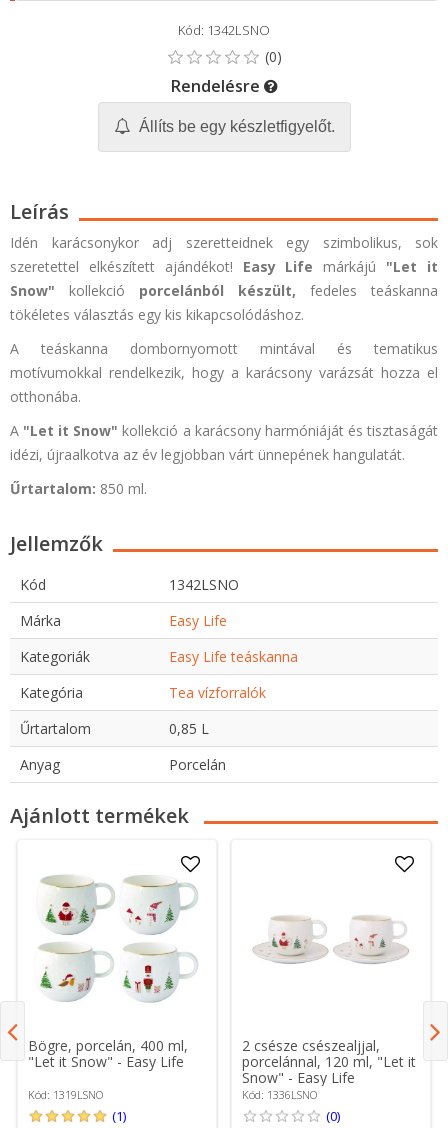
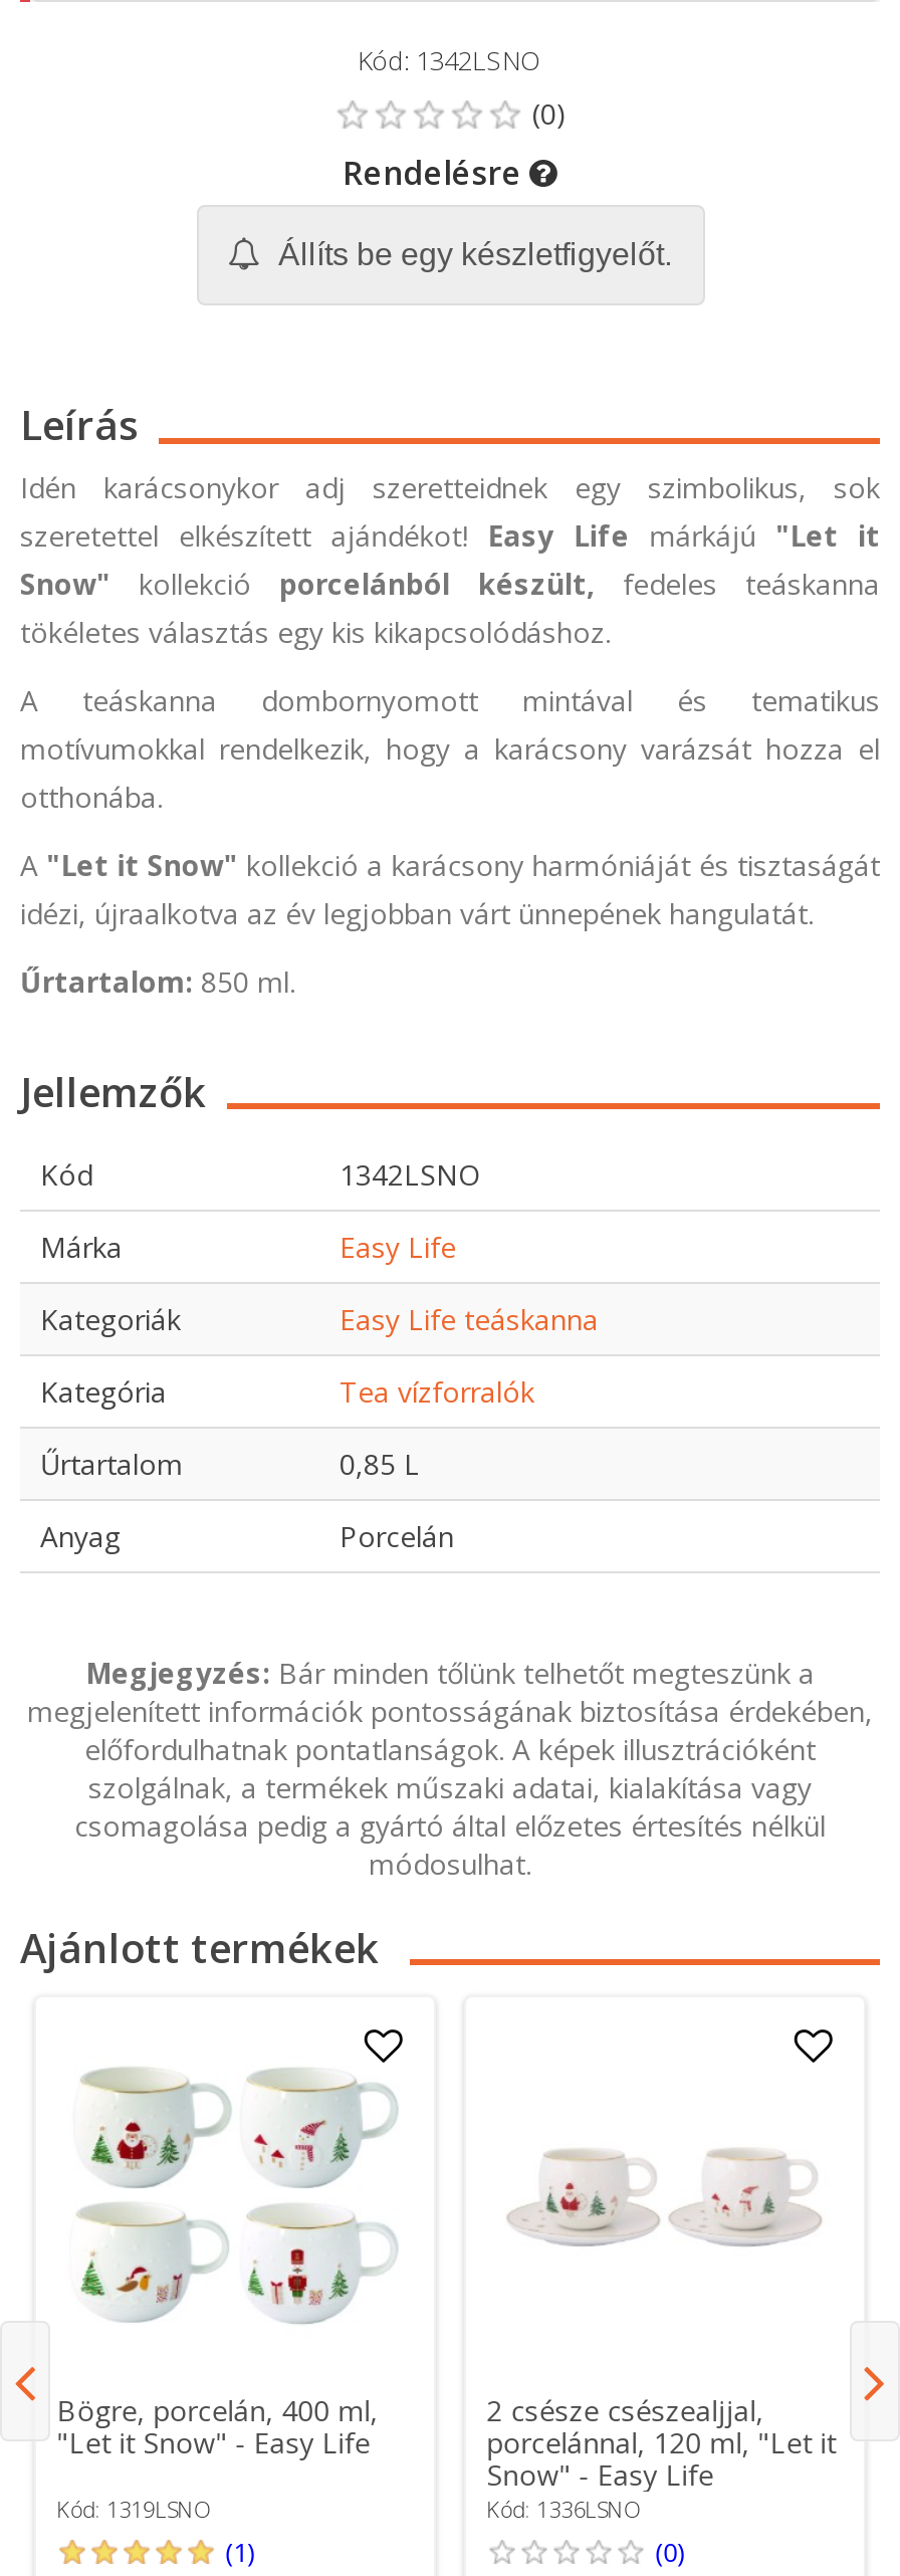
+ Megjegyzés: Bár minden tőlünk telhetőt megteszünk a
+ megjelenített információk pontosságának biztosítása érdekében,
+ előfordulhatnak pontatlanságok. A képek illusztrációként
+ szolgálnak, a termékek műszaki adatai, kialakítása vagy
+ csomagolása pedig a gyártó által előzetes értesítés nélkül
+ módosulhat.
